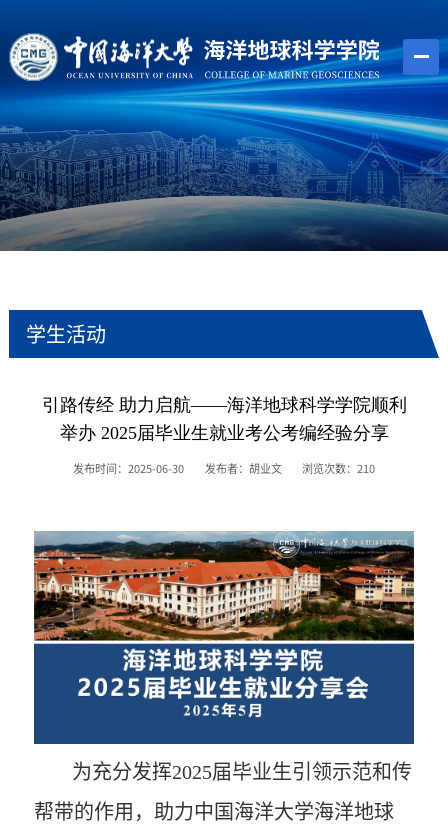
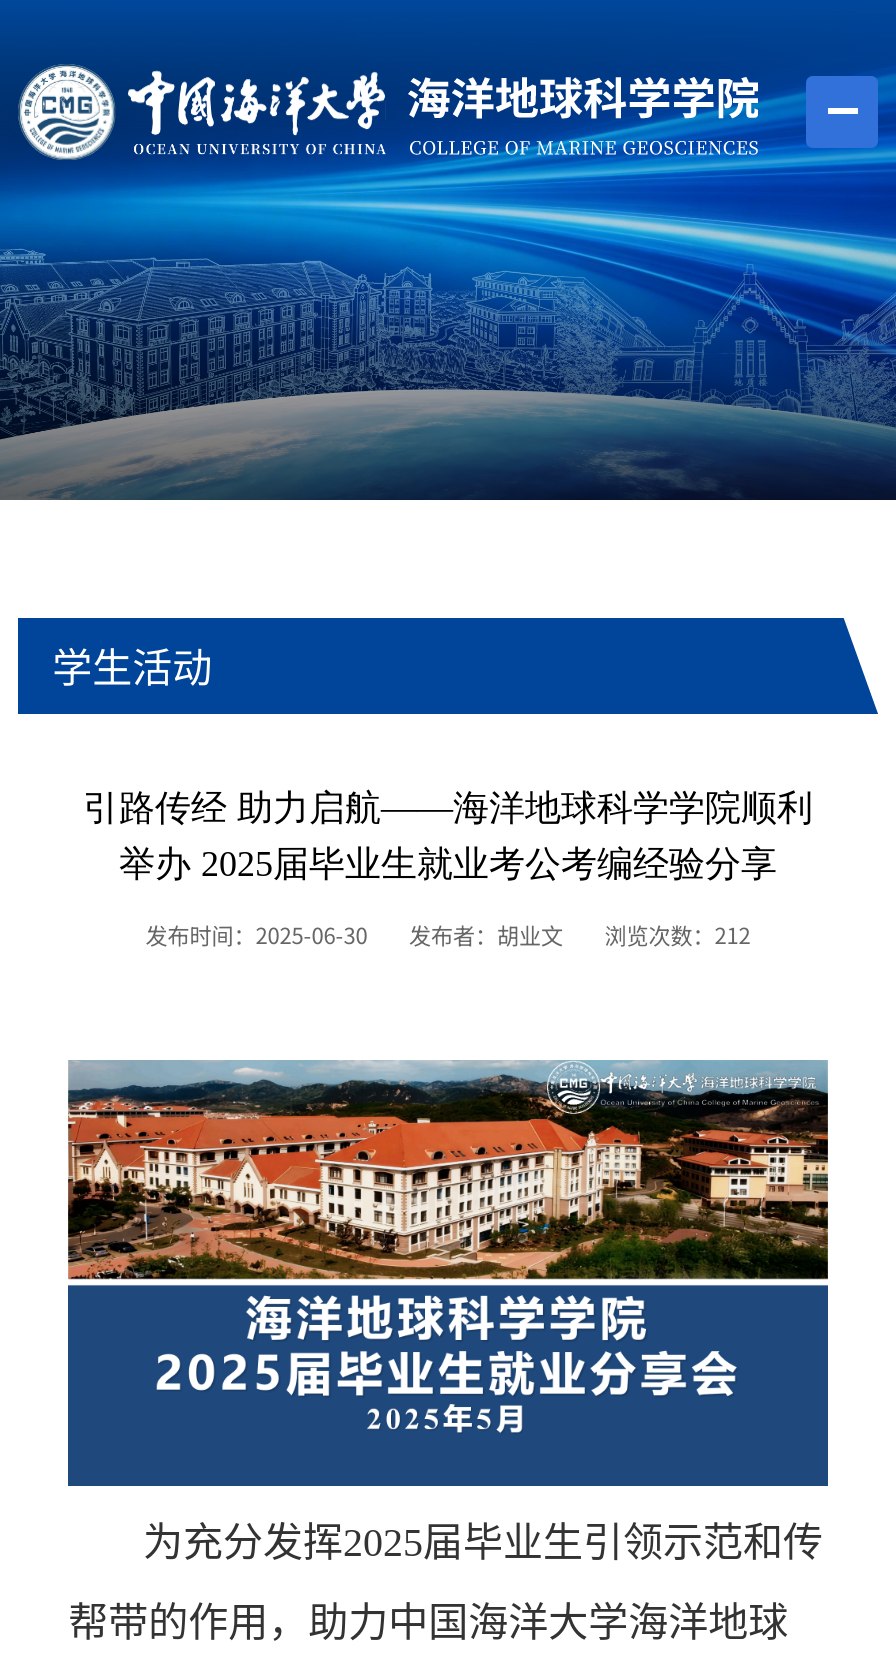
- 发布时间：2025-06-30 发布者：胡业文 浏览次数：210
+ 发布时间：2025-06-30 发布者：胡业文 浏览次数：212
